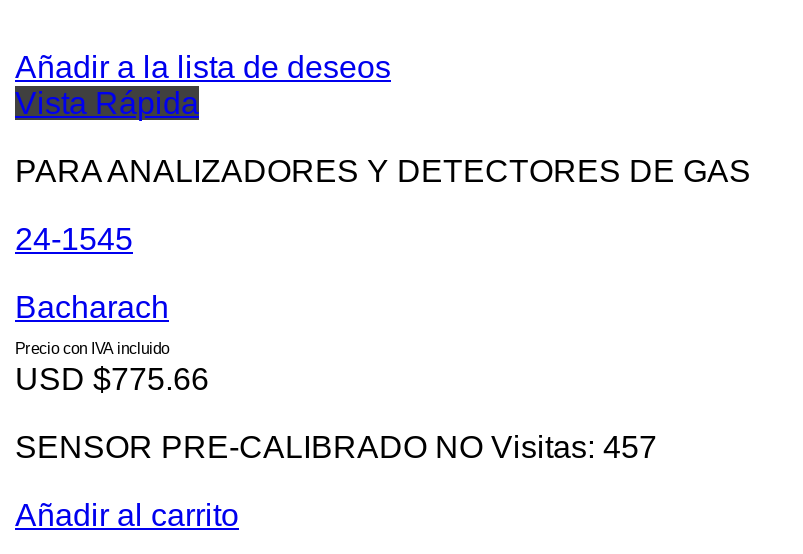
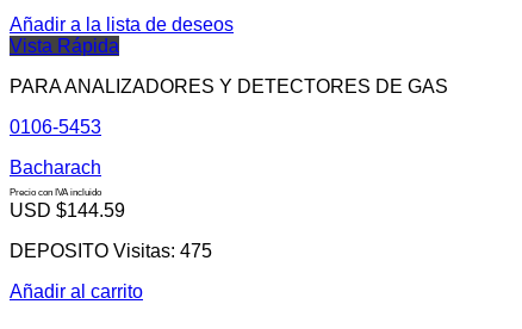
- 24-1545
+ 0106-5453

- USD $775.66
+ USD $144.59

- SENSOR PRE-CALIBRADO NO Visitas: 457
+ DEPOSITO Visitas: 475
